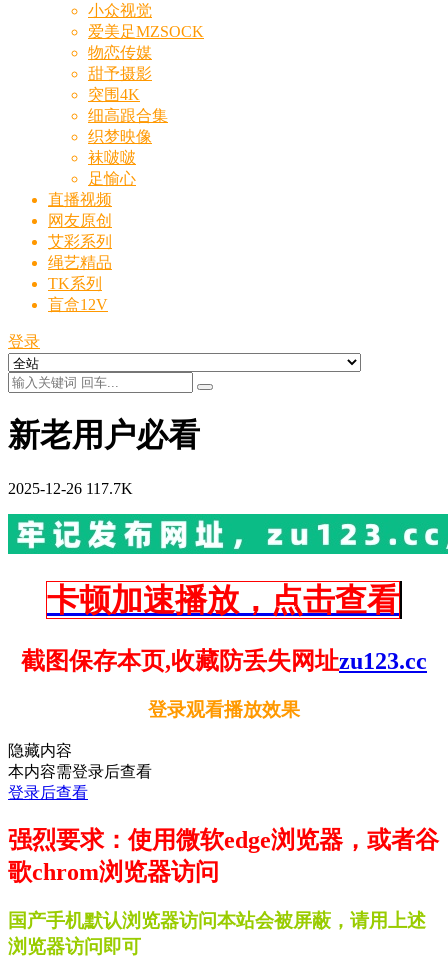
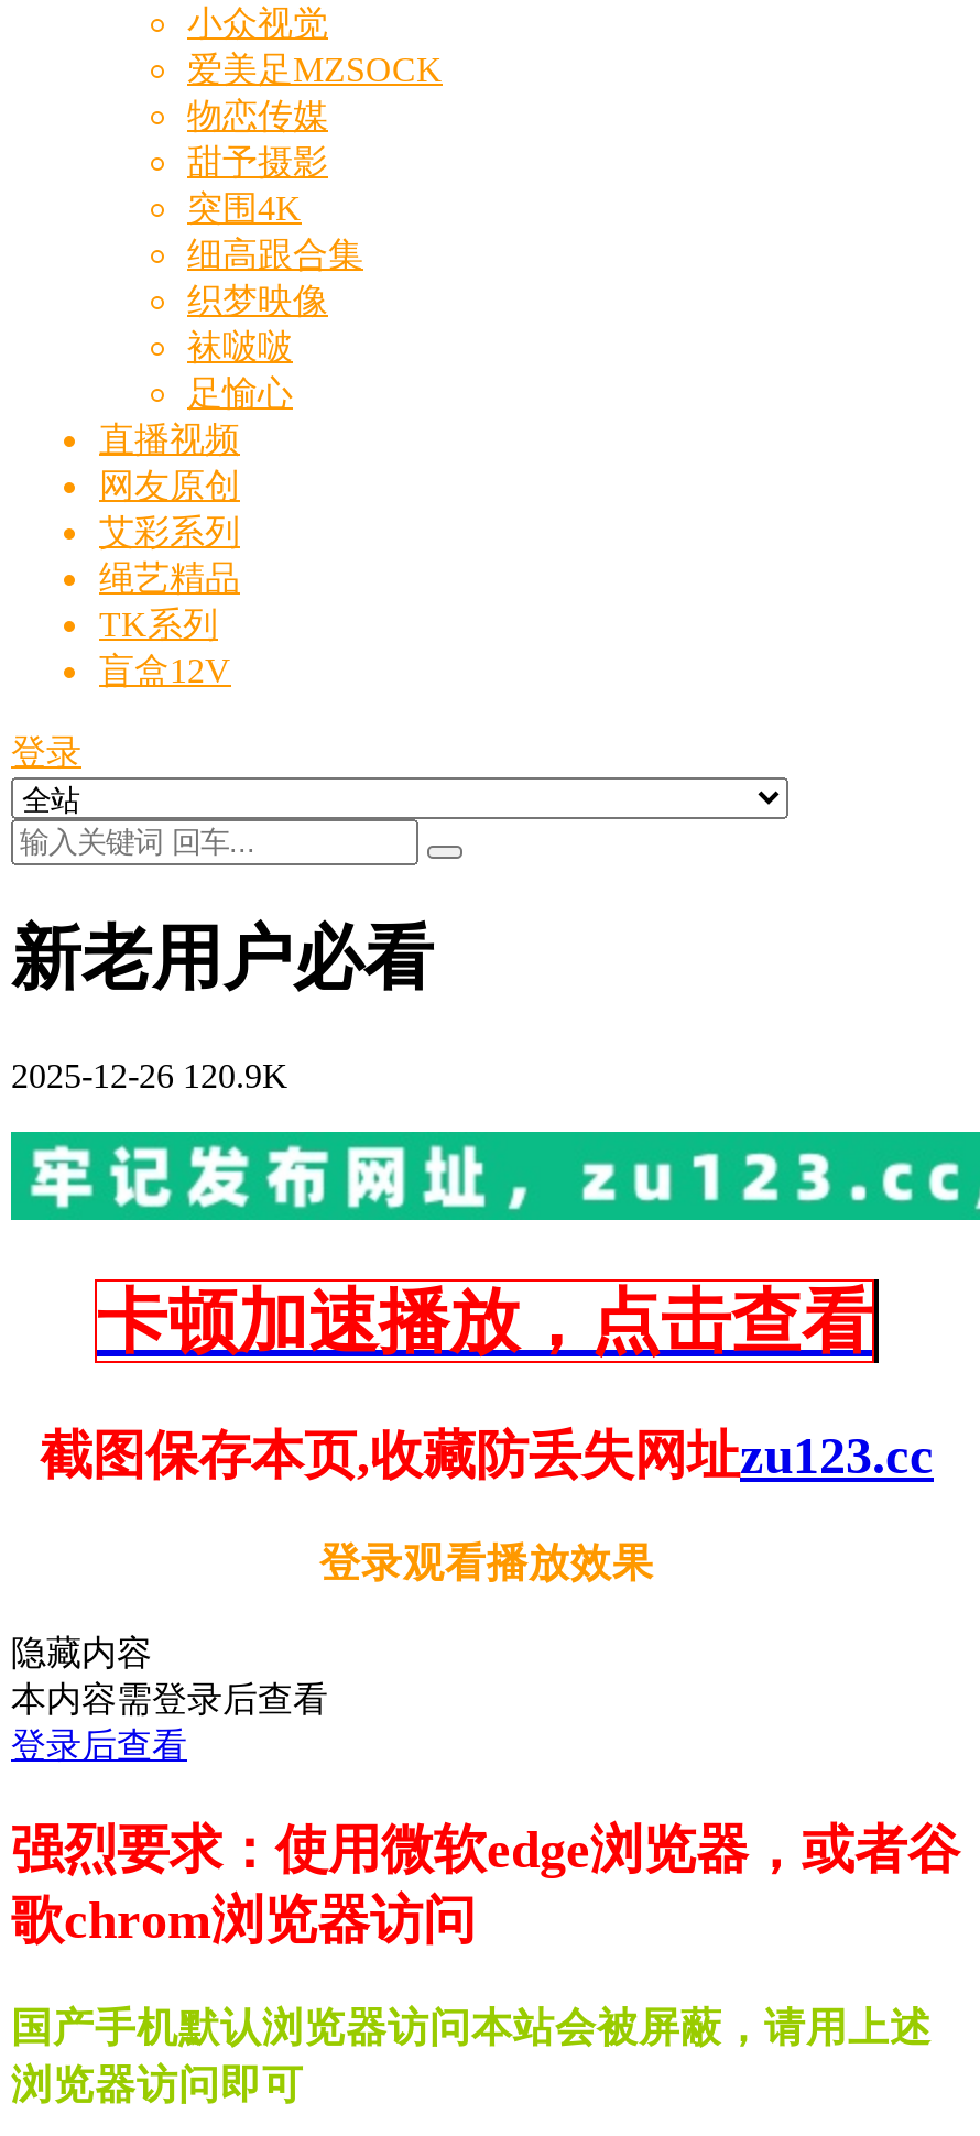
- 2025-12-26 117.7K
+ 2025-12-26 120.9K
